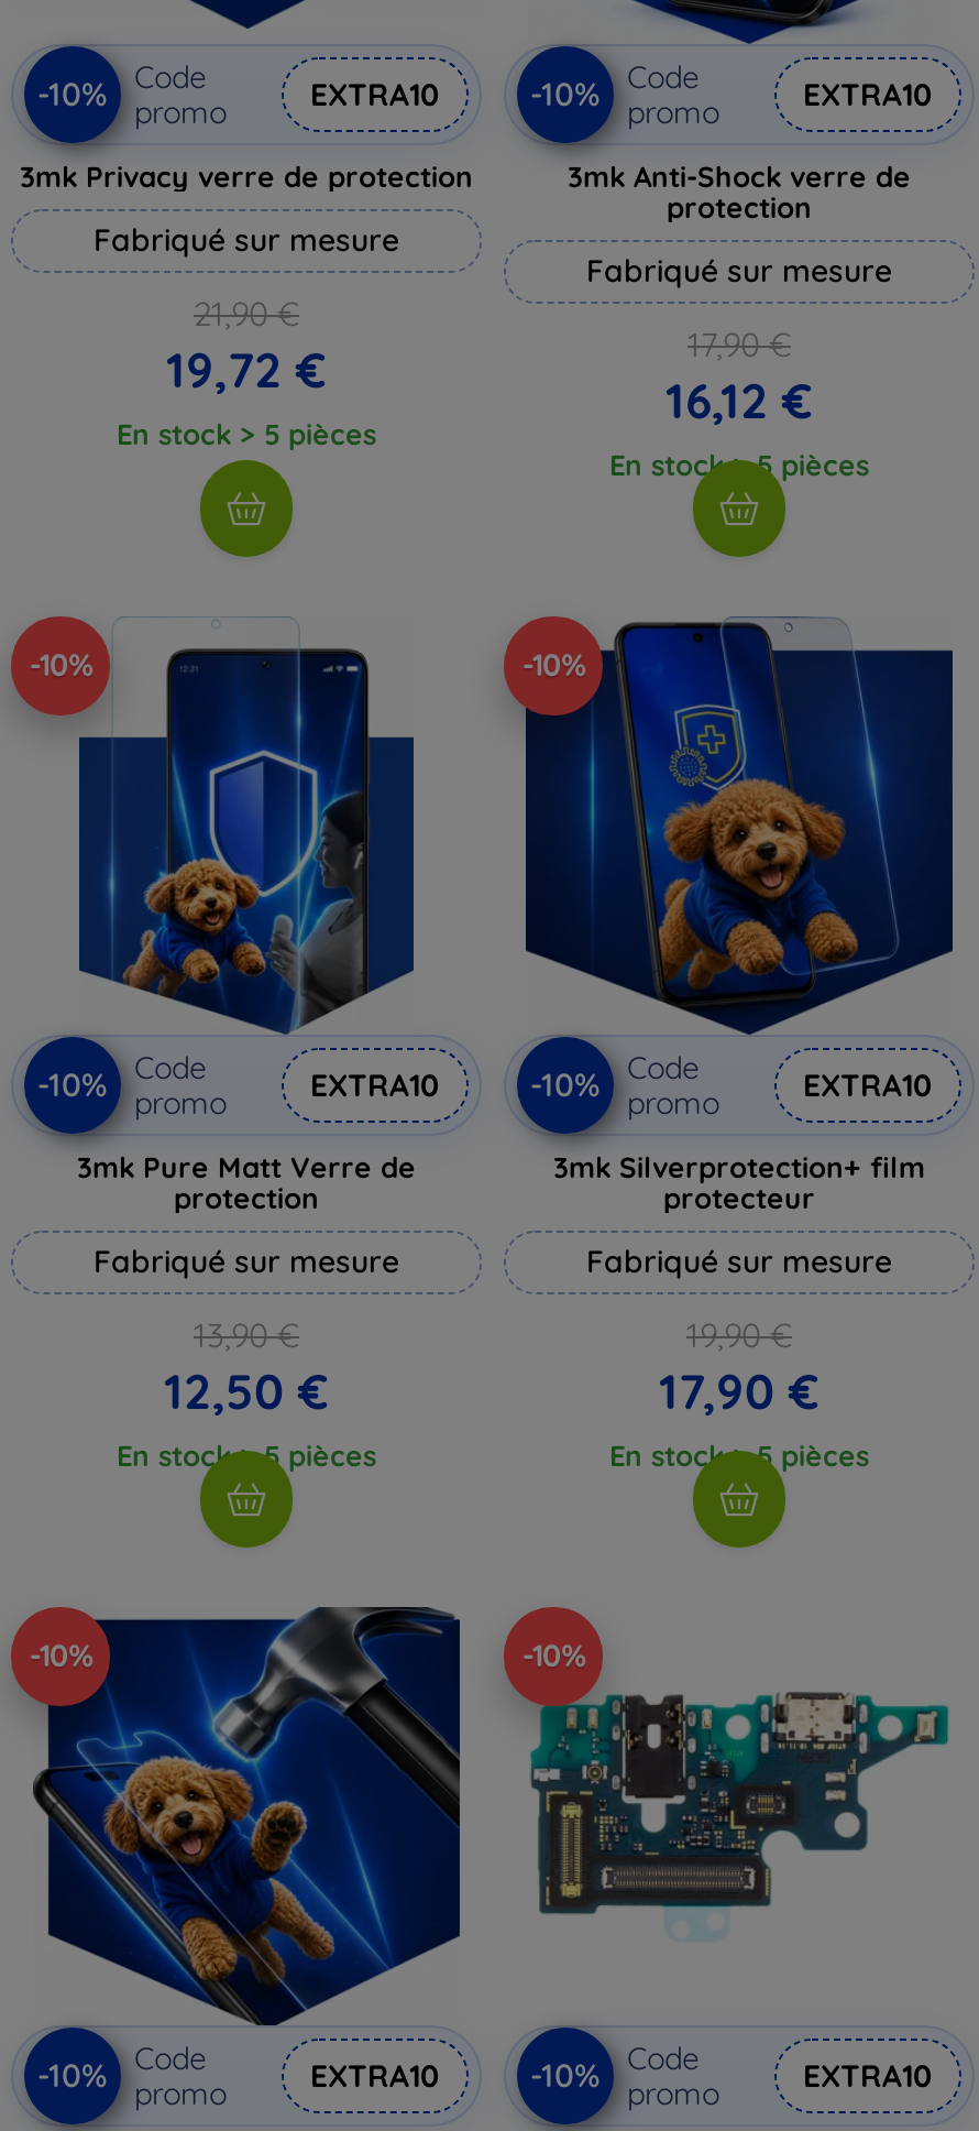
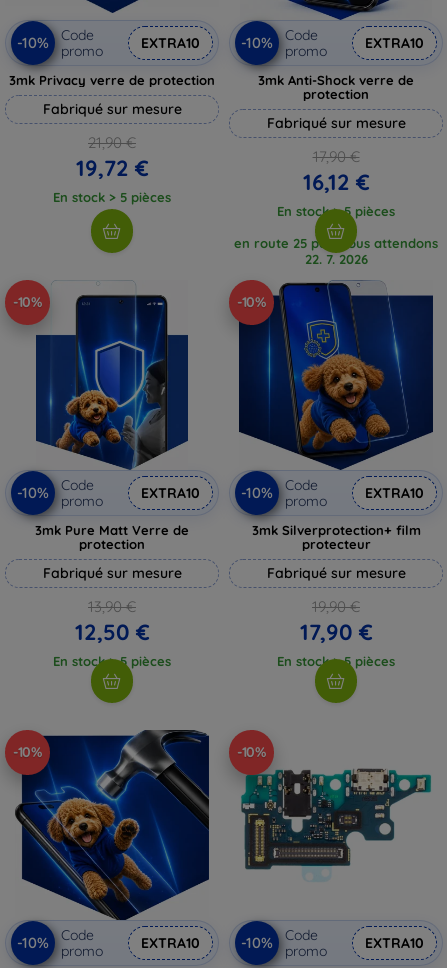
+ en route 25 pcs, nous attendons
+ 22. 7. 2026
